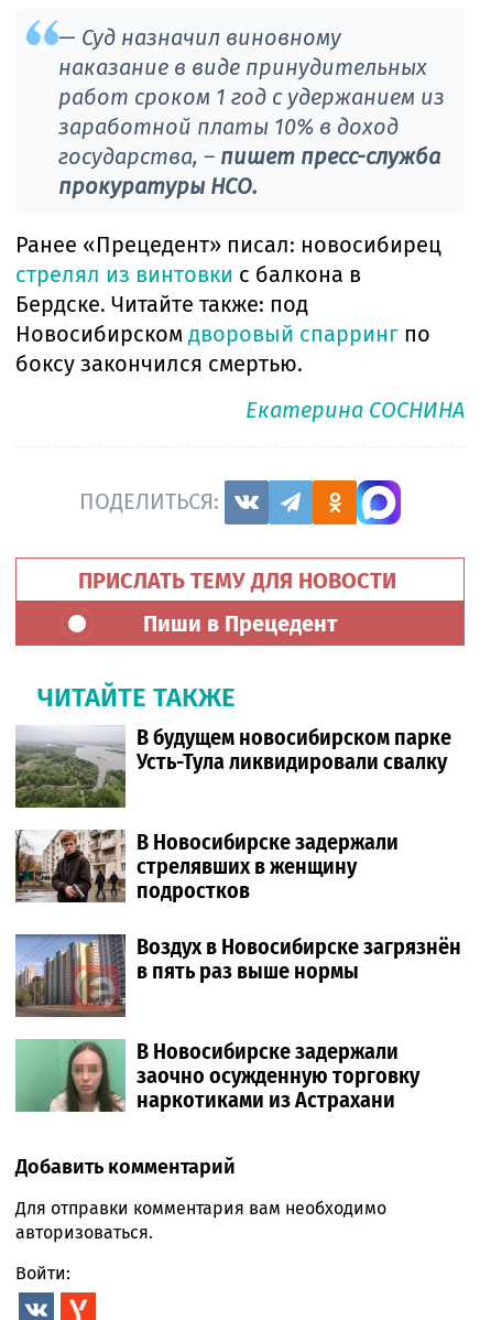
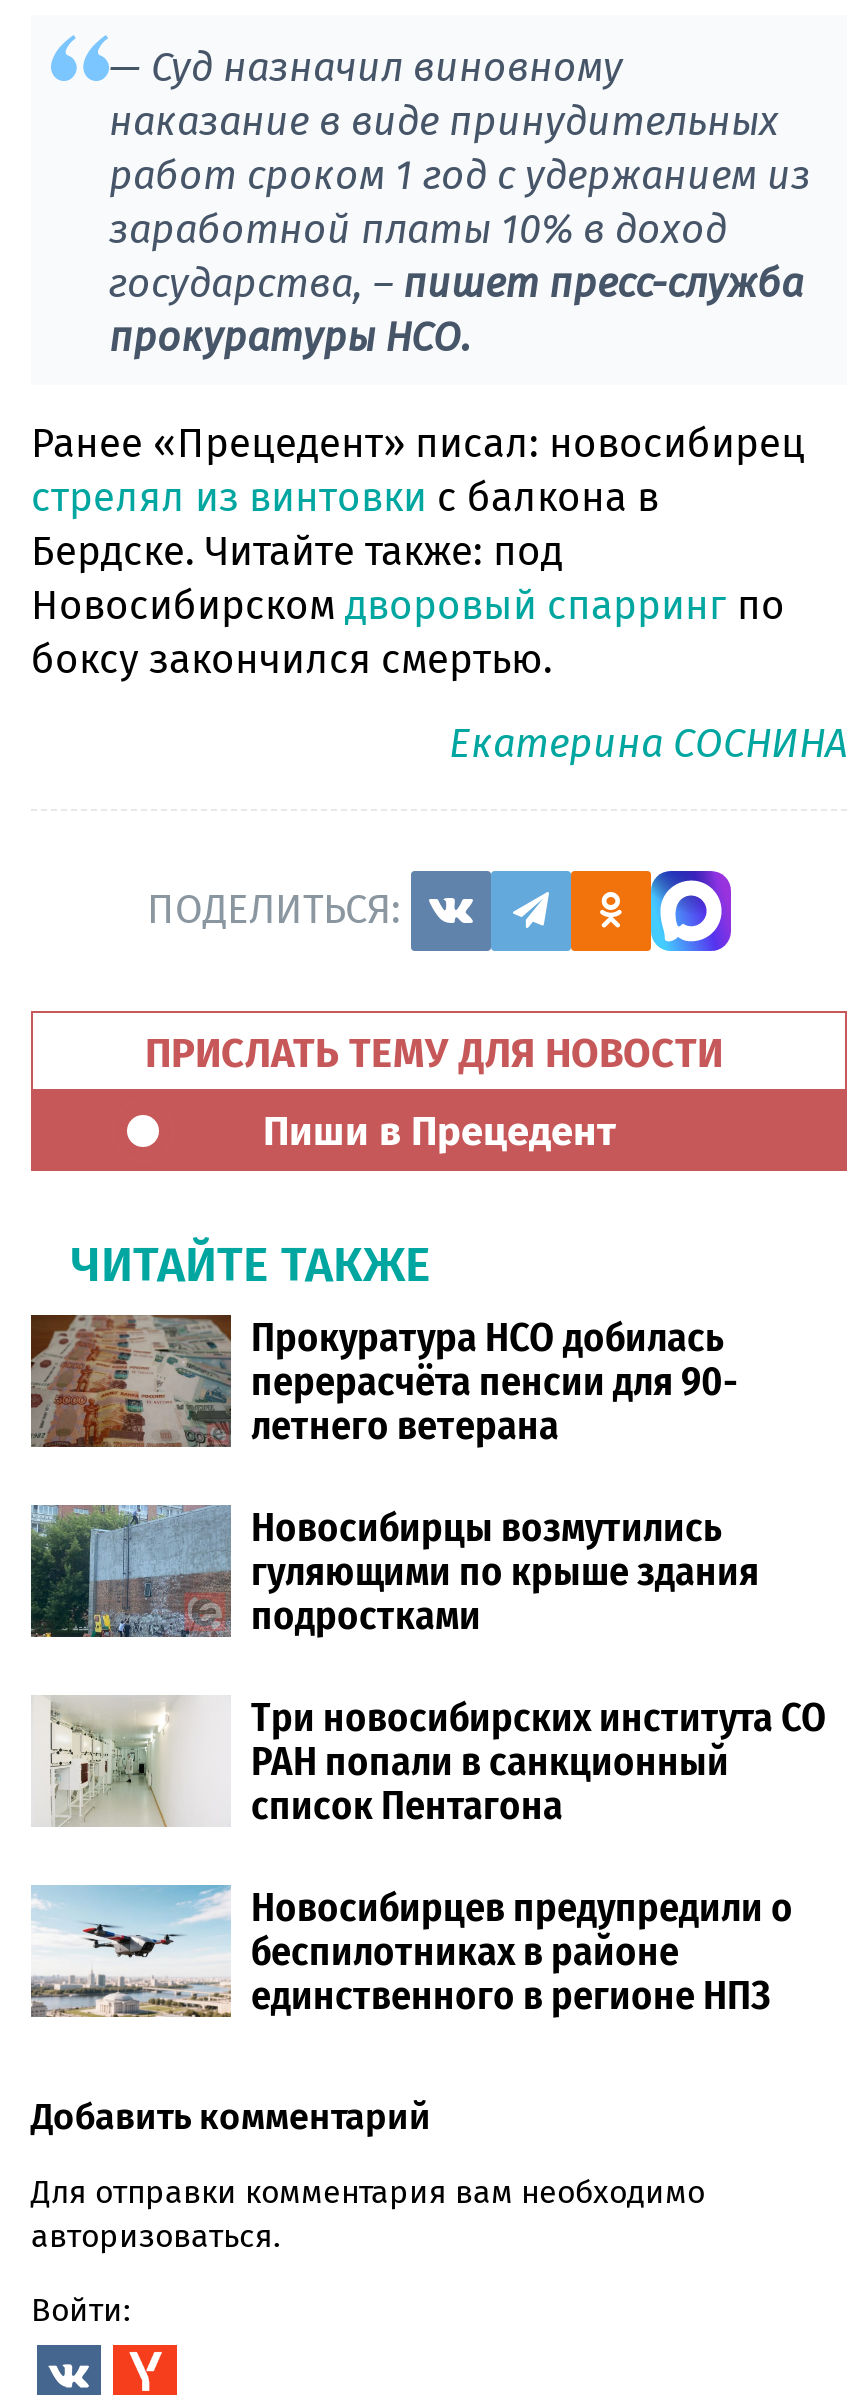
- [image]
- В будущем новосибирском парке
- Усть-Тула ликвидировали свалку
+ [image]
+ Прокуратура НСО добилась
+ перерасчёта пенсии для 90-
+ летнего ветерана

- [image]
- В Новосибирске задержали
- стрелявших в женщину
- подростков
+ [image]
+ Новосибирцы возмутились
+ гуляющими по крыше здания
+ подростками

- [image]
- Воздух в Новосибирске загрязнён
- в пять раз выше нормы
+ [image]
+ Три новосибирских института СО
+ РАН попали в санкционный
+ список Пентагона

- [image]
- В Новосибирске задержали
- заочно осужденную торговку
- наркотиками из Астрахани
+ [image]
+ Новосибирцев предупредили о
+ беспилотниках в районе
+ единственного в регионе НПЗ
